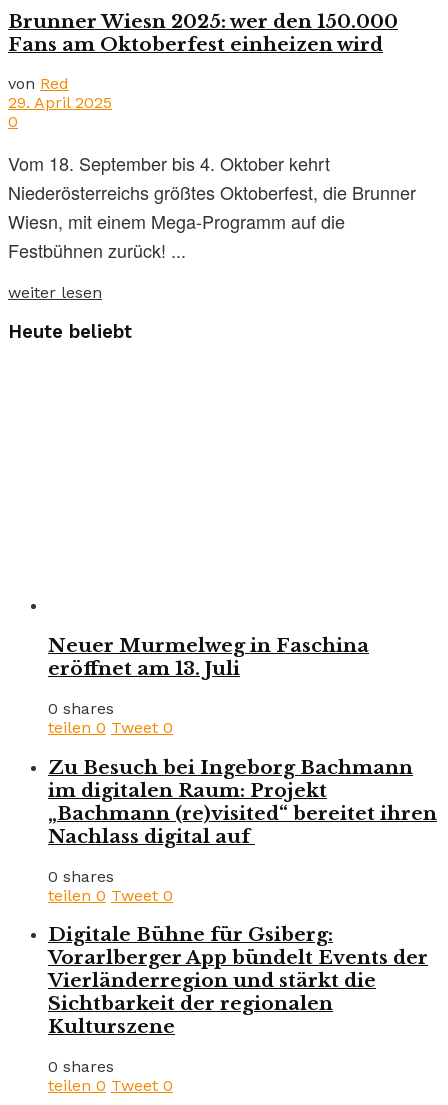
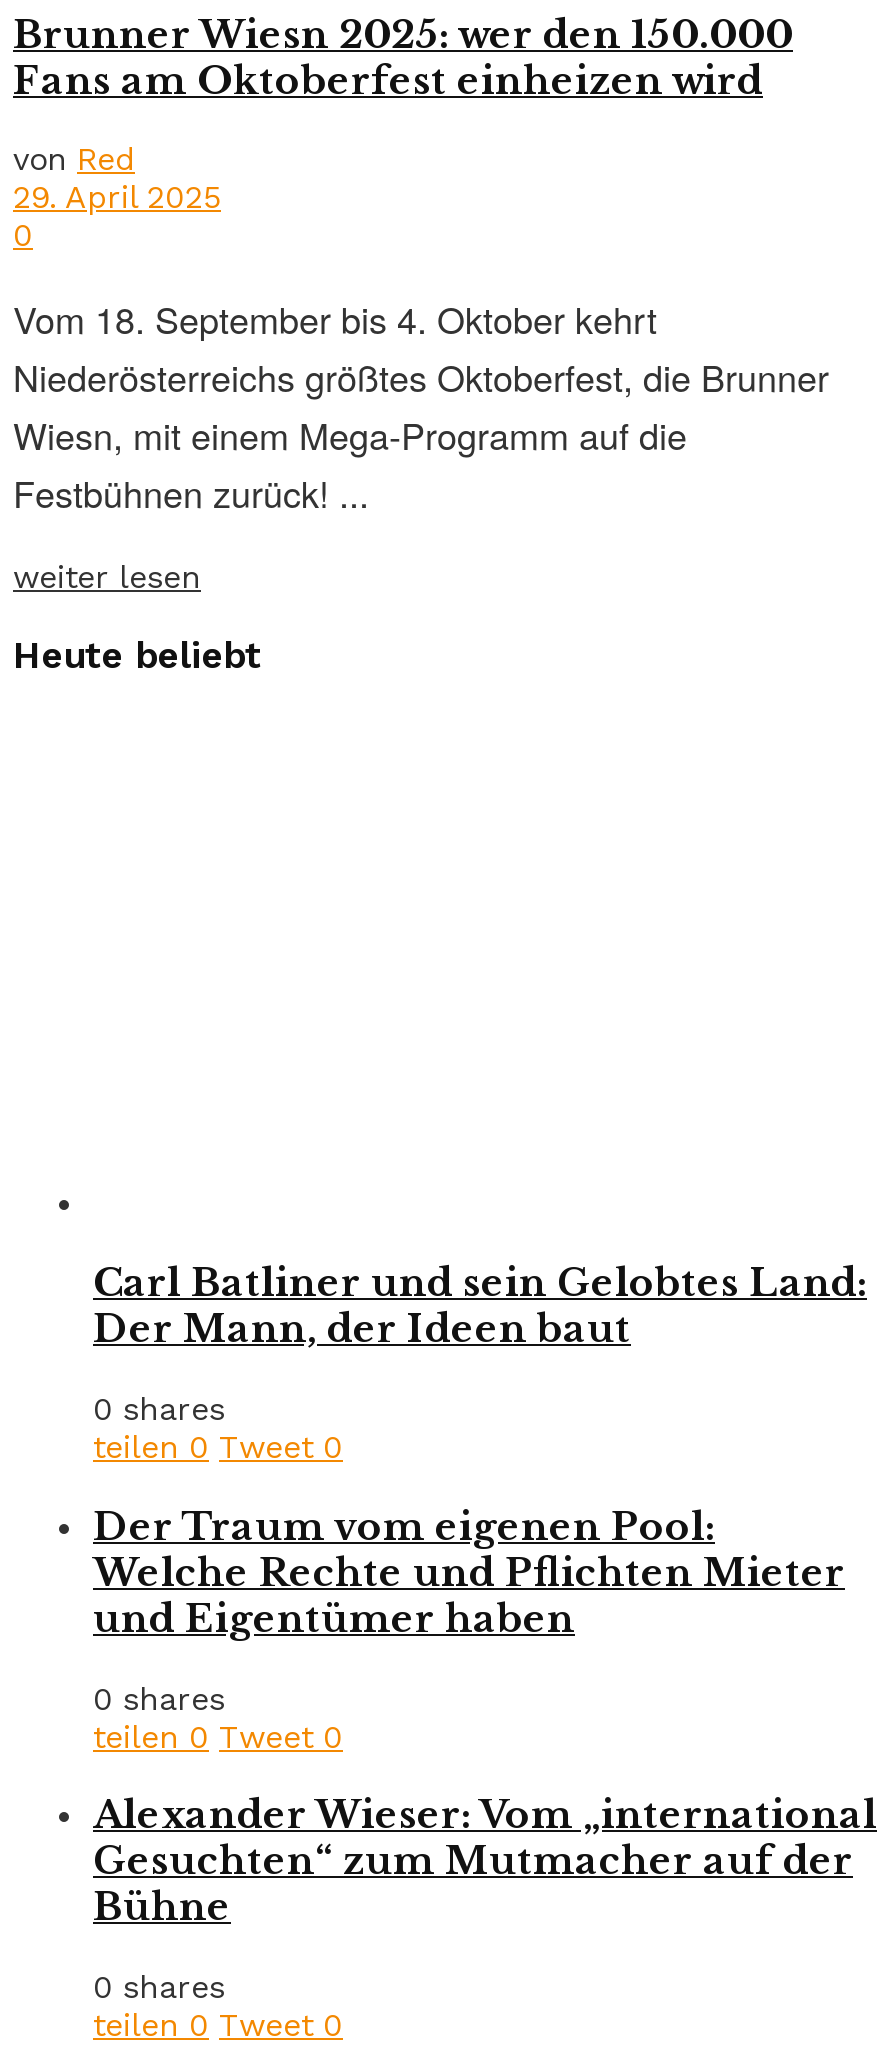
- Neuer Murmelweg in Faschina
- eröffnet am 13. Juli
+ Carl Batliner und sein Gelobtes Land:
+ Der Mann, der Ideen baut

- Zu Besuch bei Ingeborg Bachmann
- im digitalen Raum: Projekt
- „Bachmann (re)visited“ bereitet ihren
- Nachlass digital auf
+ Der Traum vom eigenen Pool:
+ Welche Rechte und Pflichten Mieter
+ und Eigentümer haben

- Digitale Bühne für Gsiberg:
- Vorarlberger App bündelt Events der
- Vierländerregion und stärkt die
- Sichtbarkeit der regionalen
- Kulturszene
+ Alexander Wieser: Vom „international
+ Gesuchten“ zum Mutmacher auf der
+ Bühne
